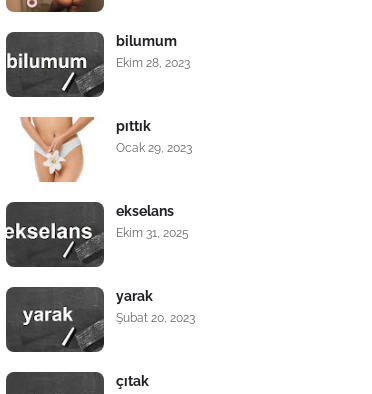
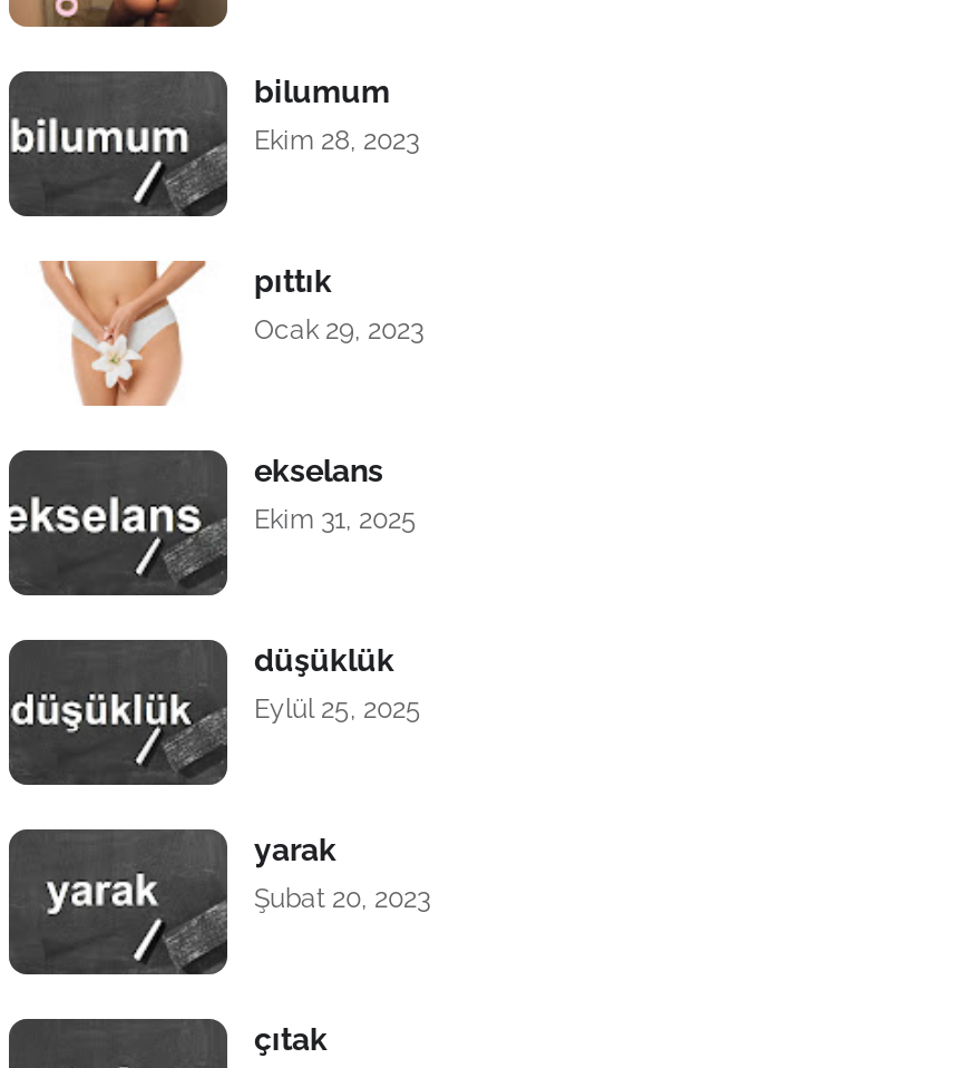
+ düşüklük
+ Eylül 25, 2025
